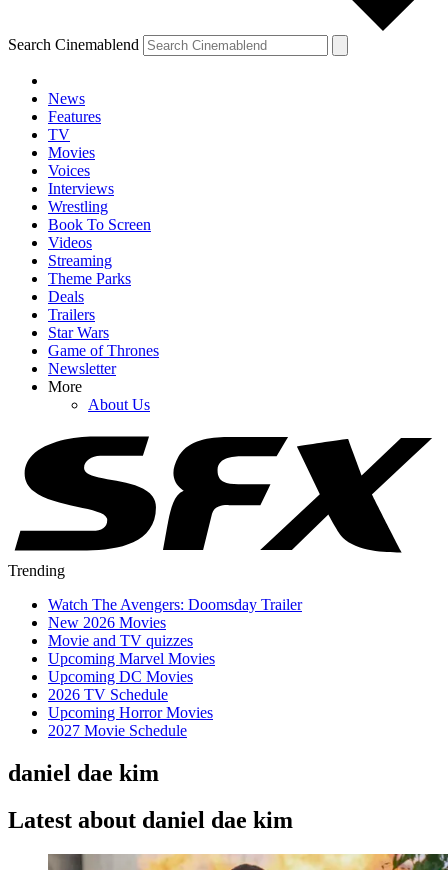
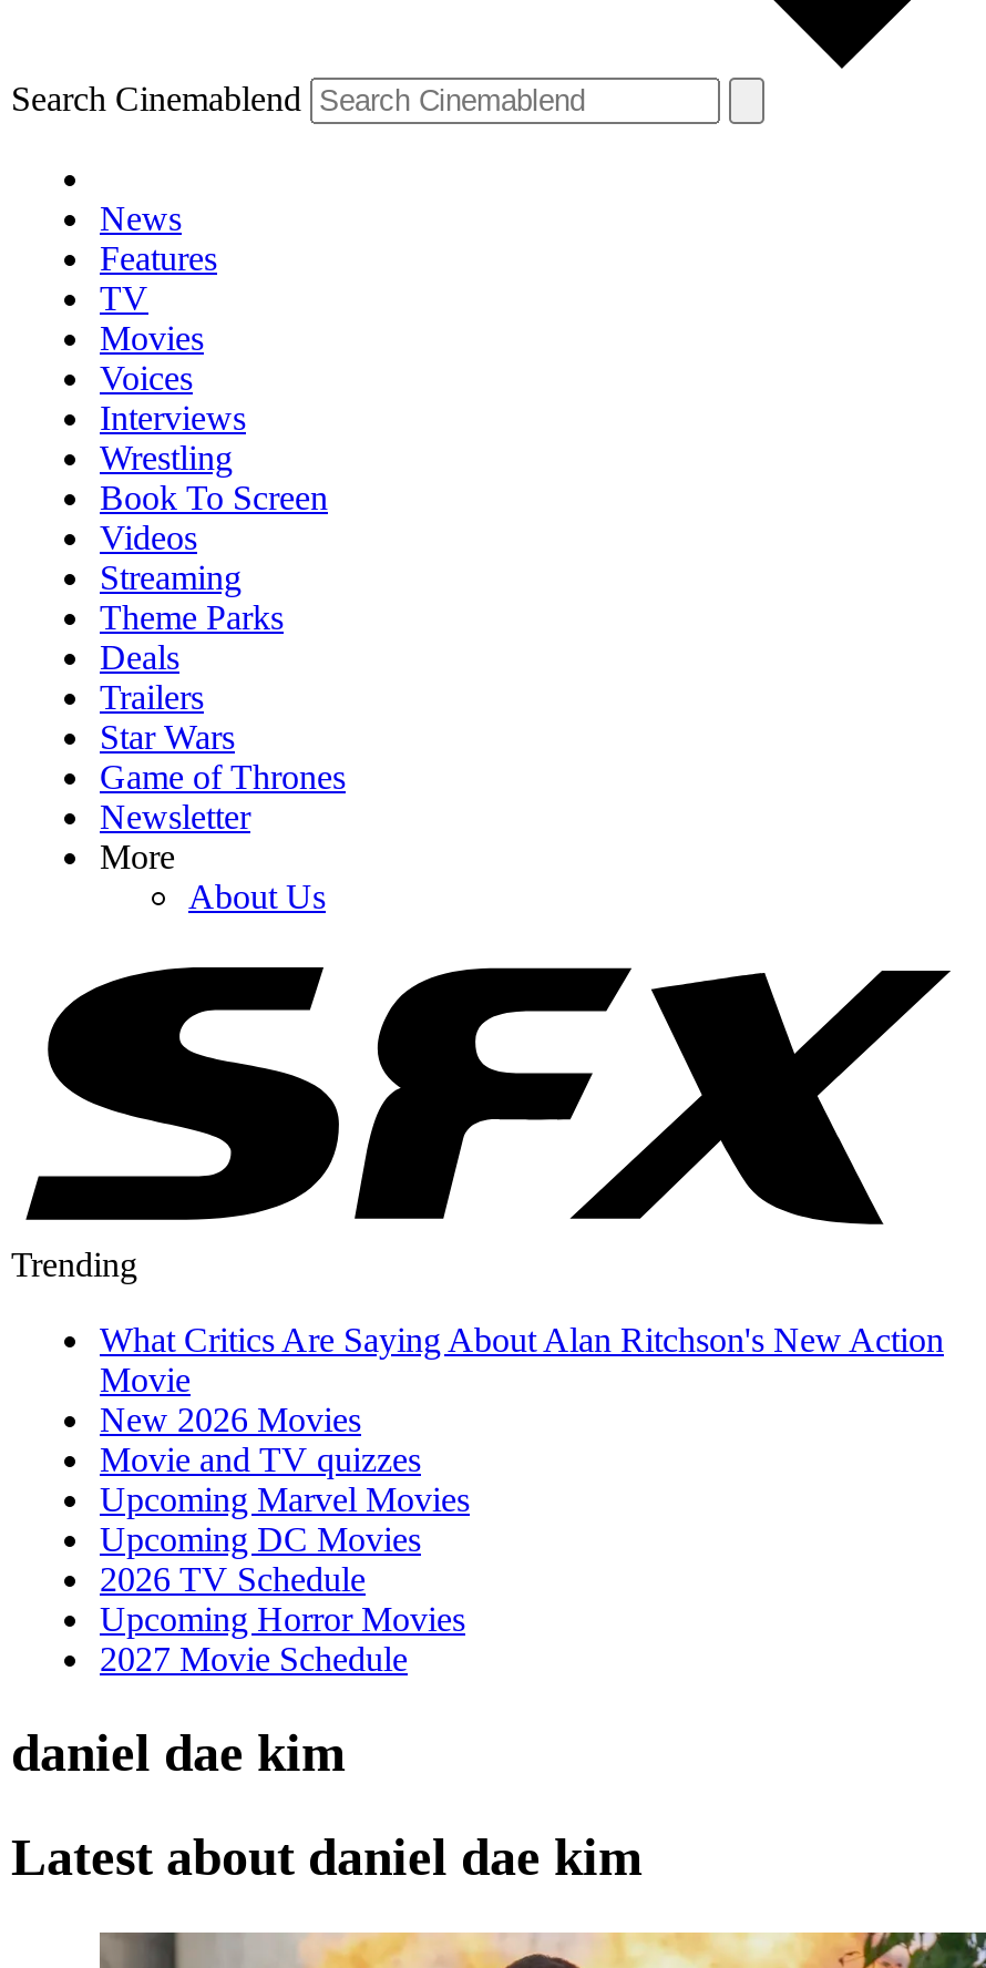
- Watch The Avengers: Doomsday Trailer
+ What Critics Are Saying About Alan Ritchson's New Action
+ Movie
